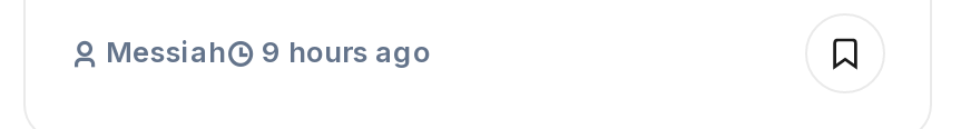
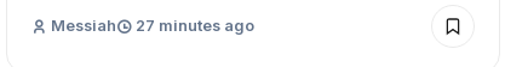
- Messiah 9 hours ago
+ Messiah 27 minutes ago
